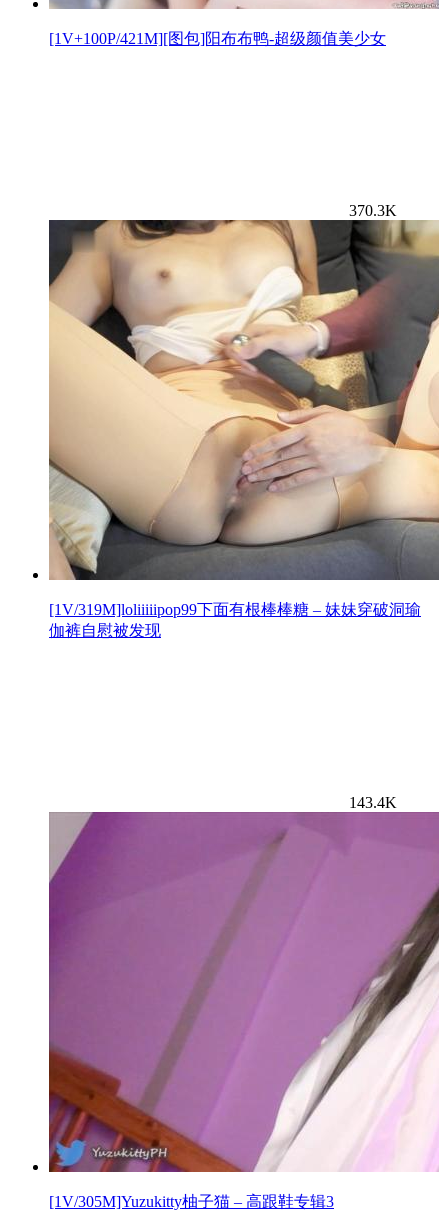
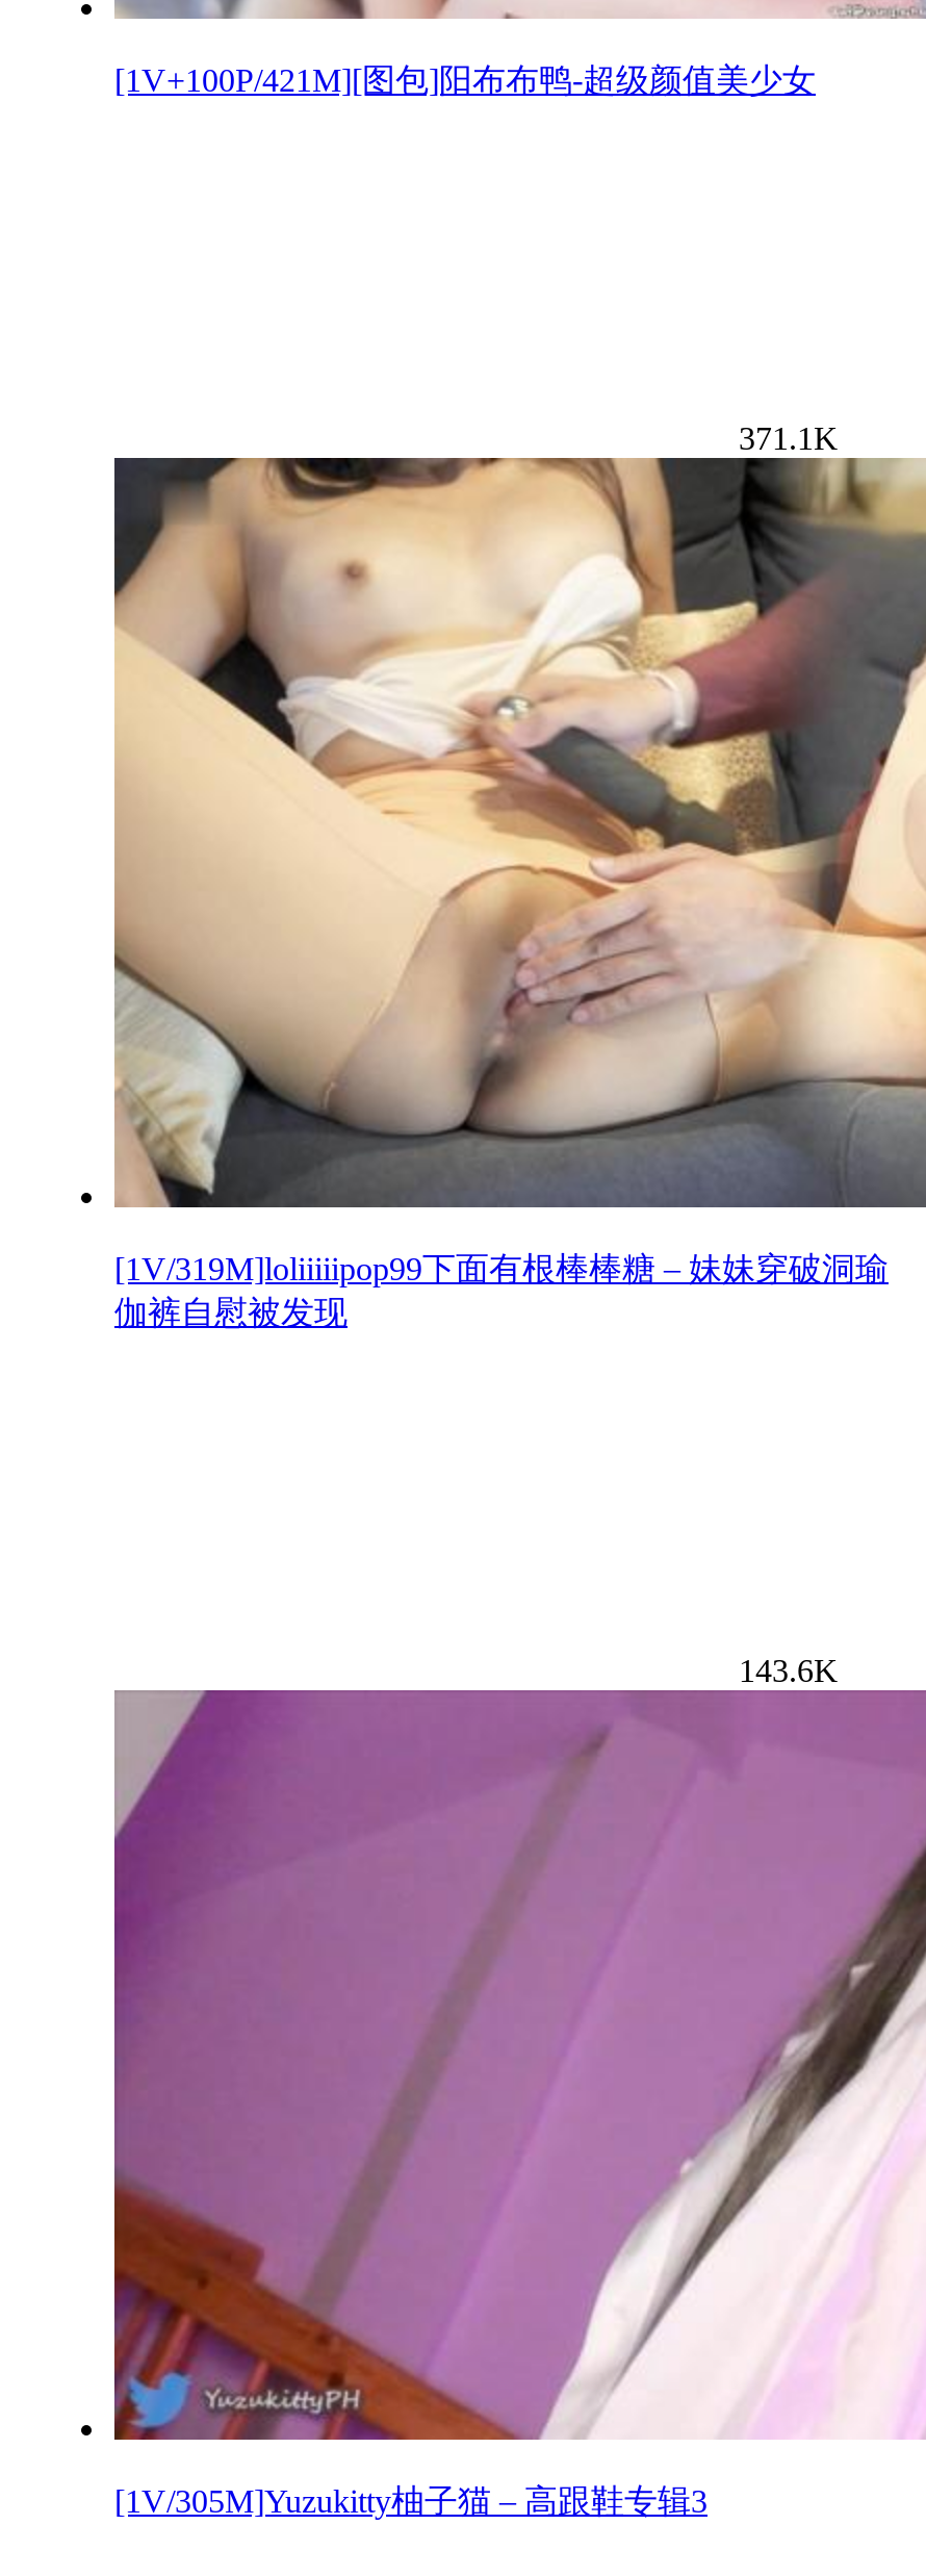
- 370.3K
+ 371.1K

- 143.4K
+ 143.6K
